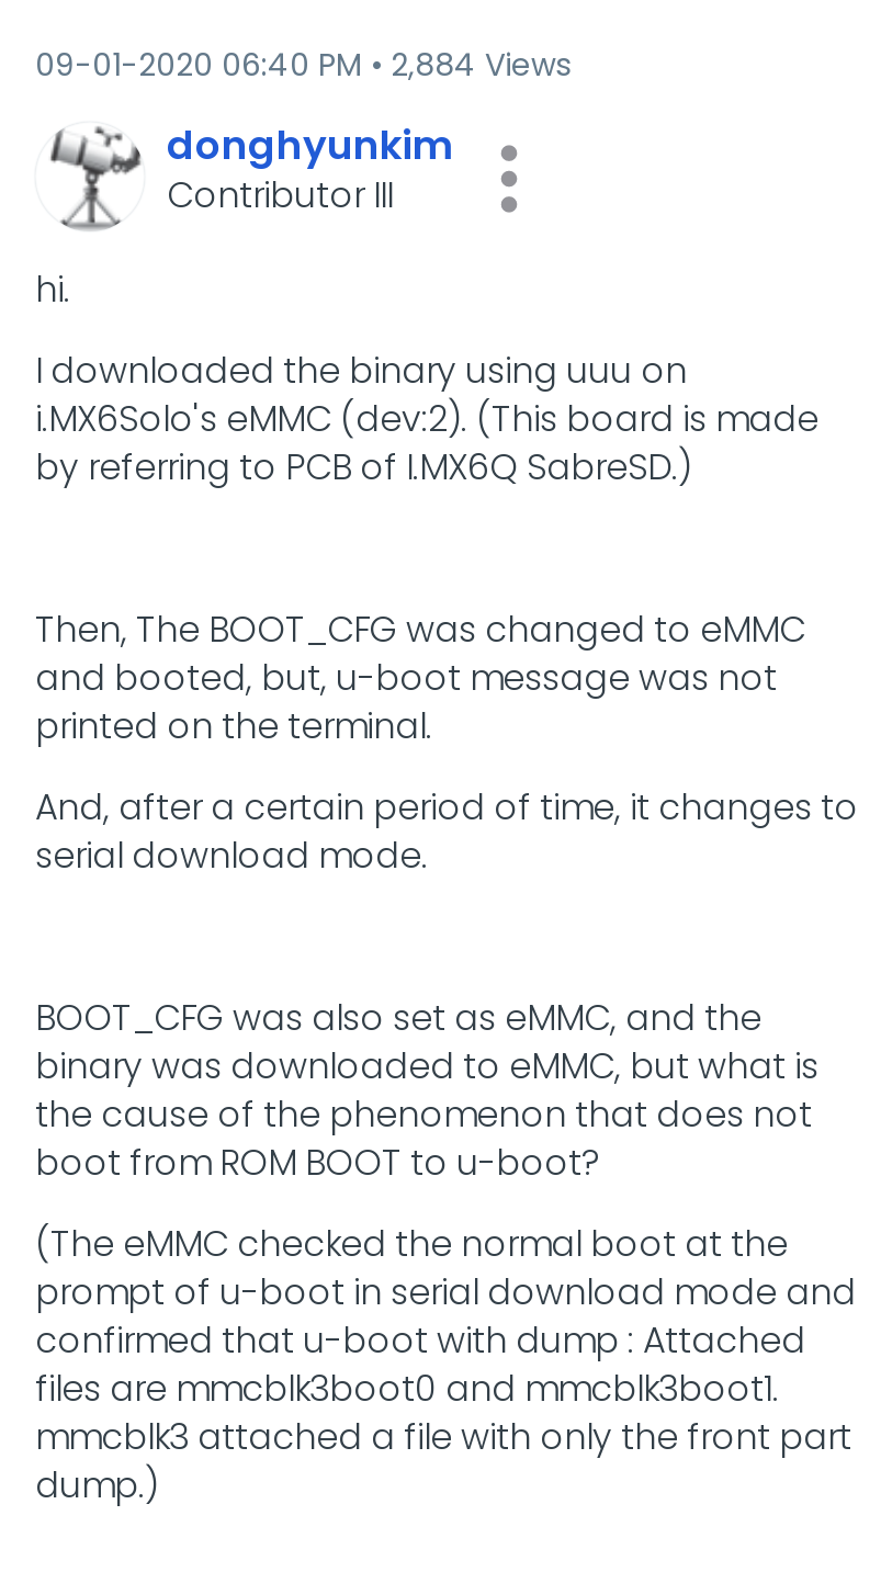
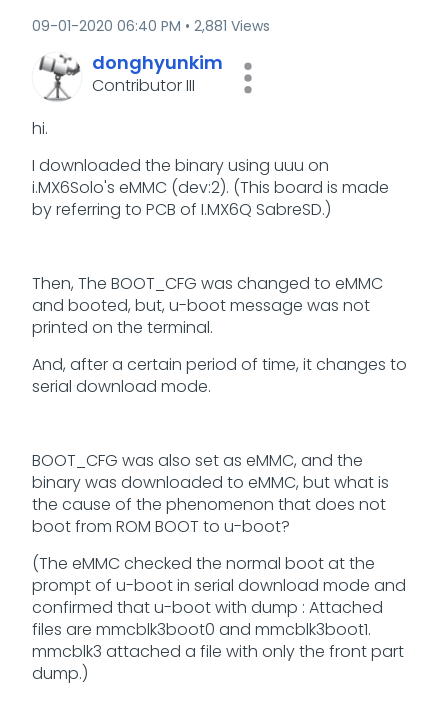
- 09-01-2020 06:40 PM 2,884 Views
+ 09-01-2020 06:40 PM 2,881 Views
